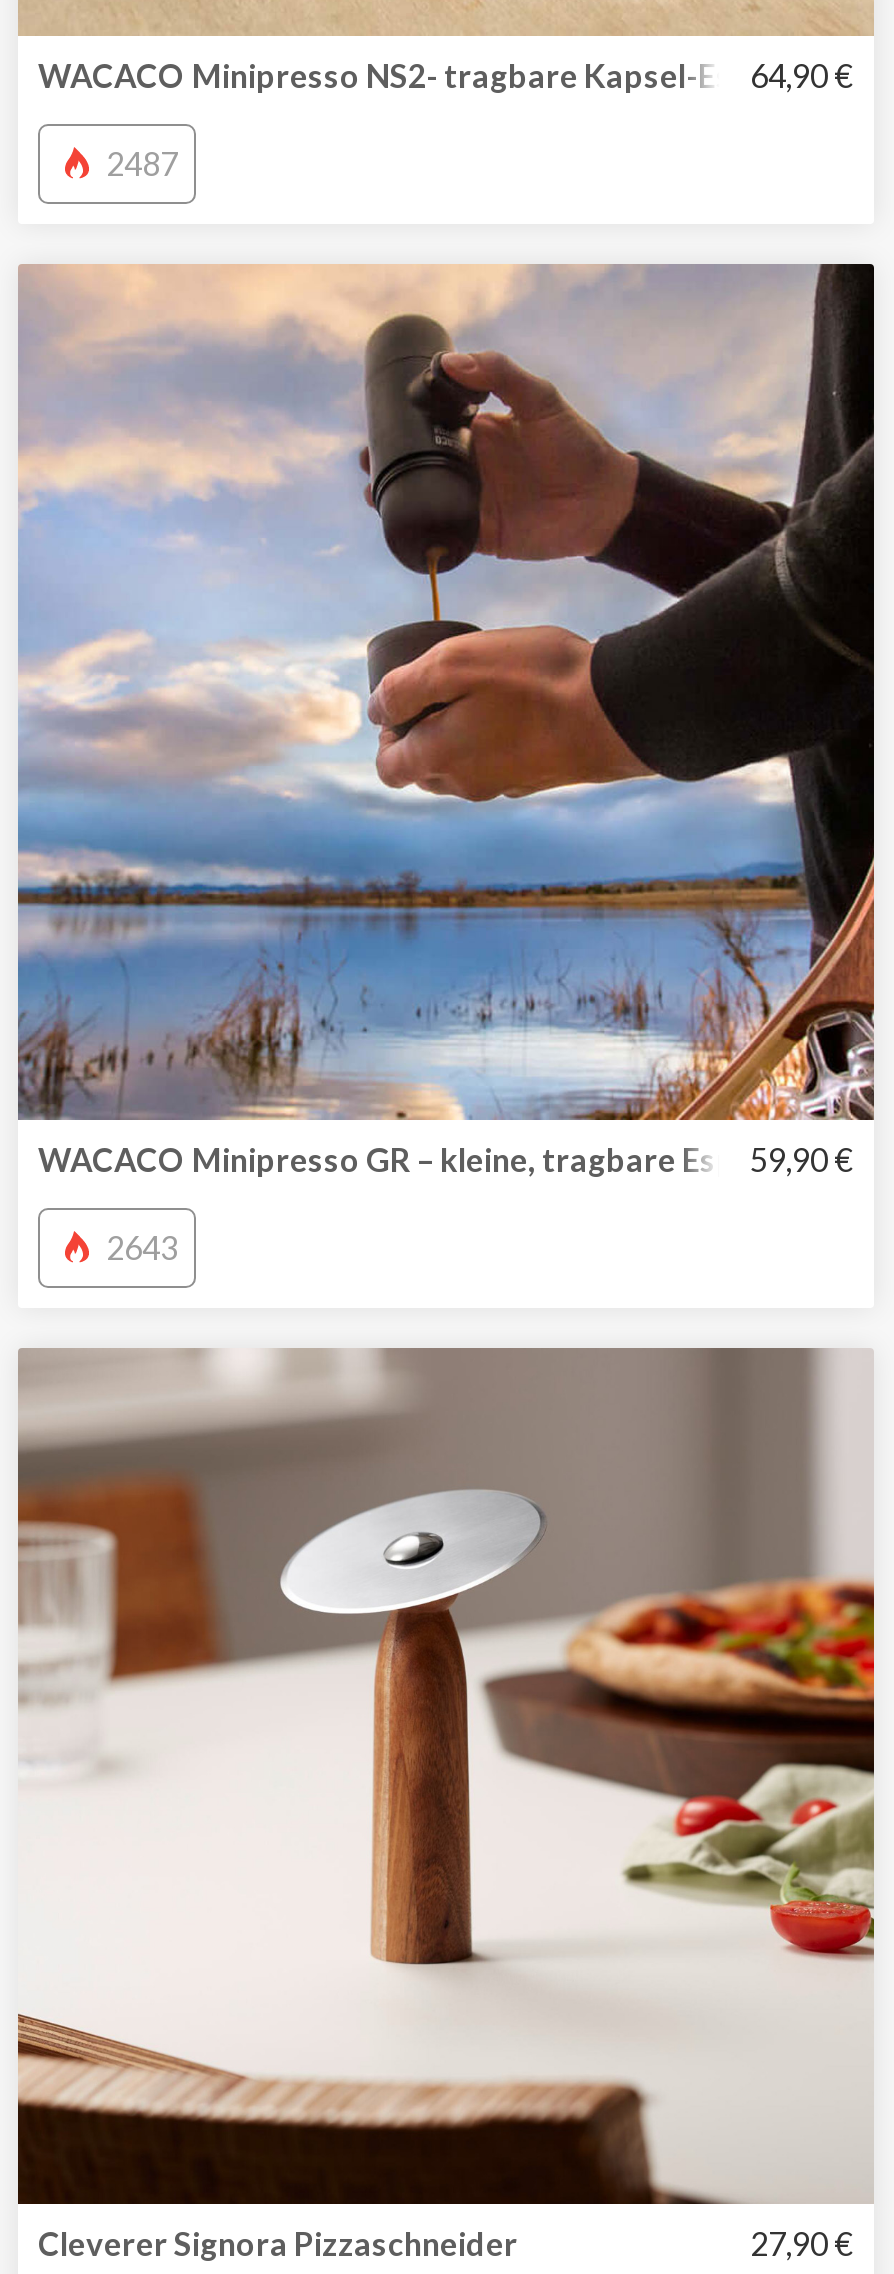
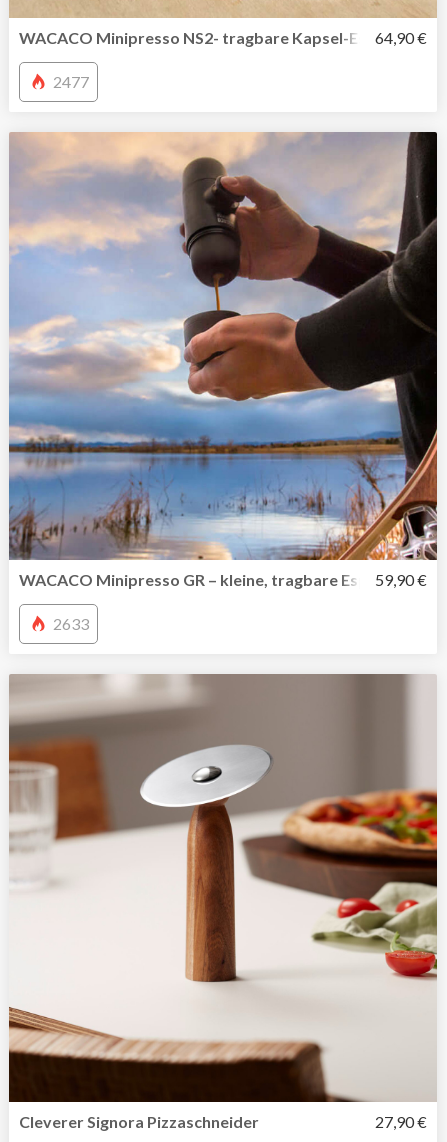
- 2487
+ 2477

- 2643
+ 2633
